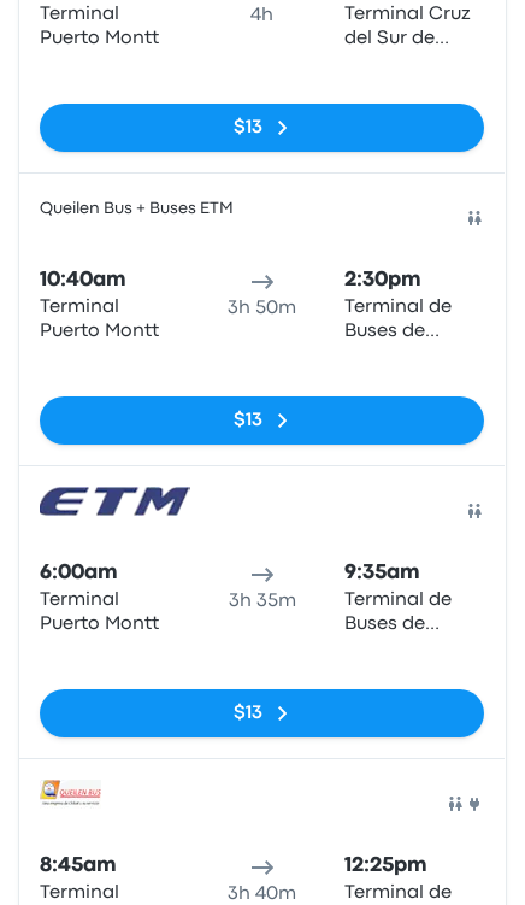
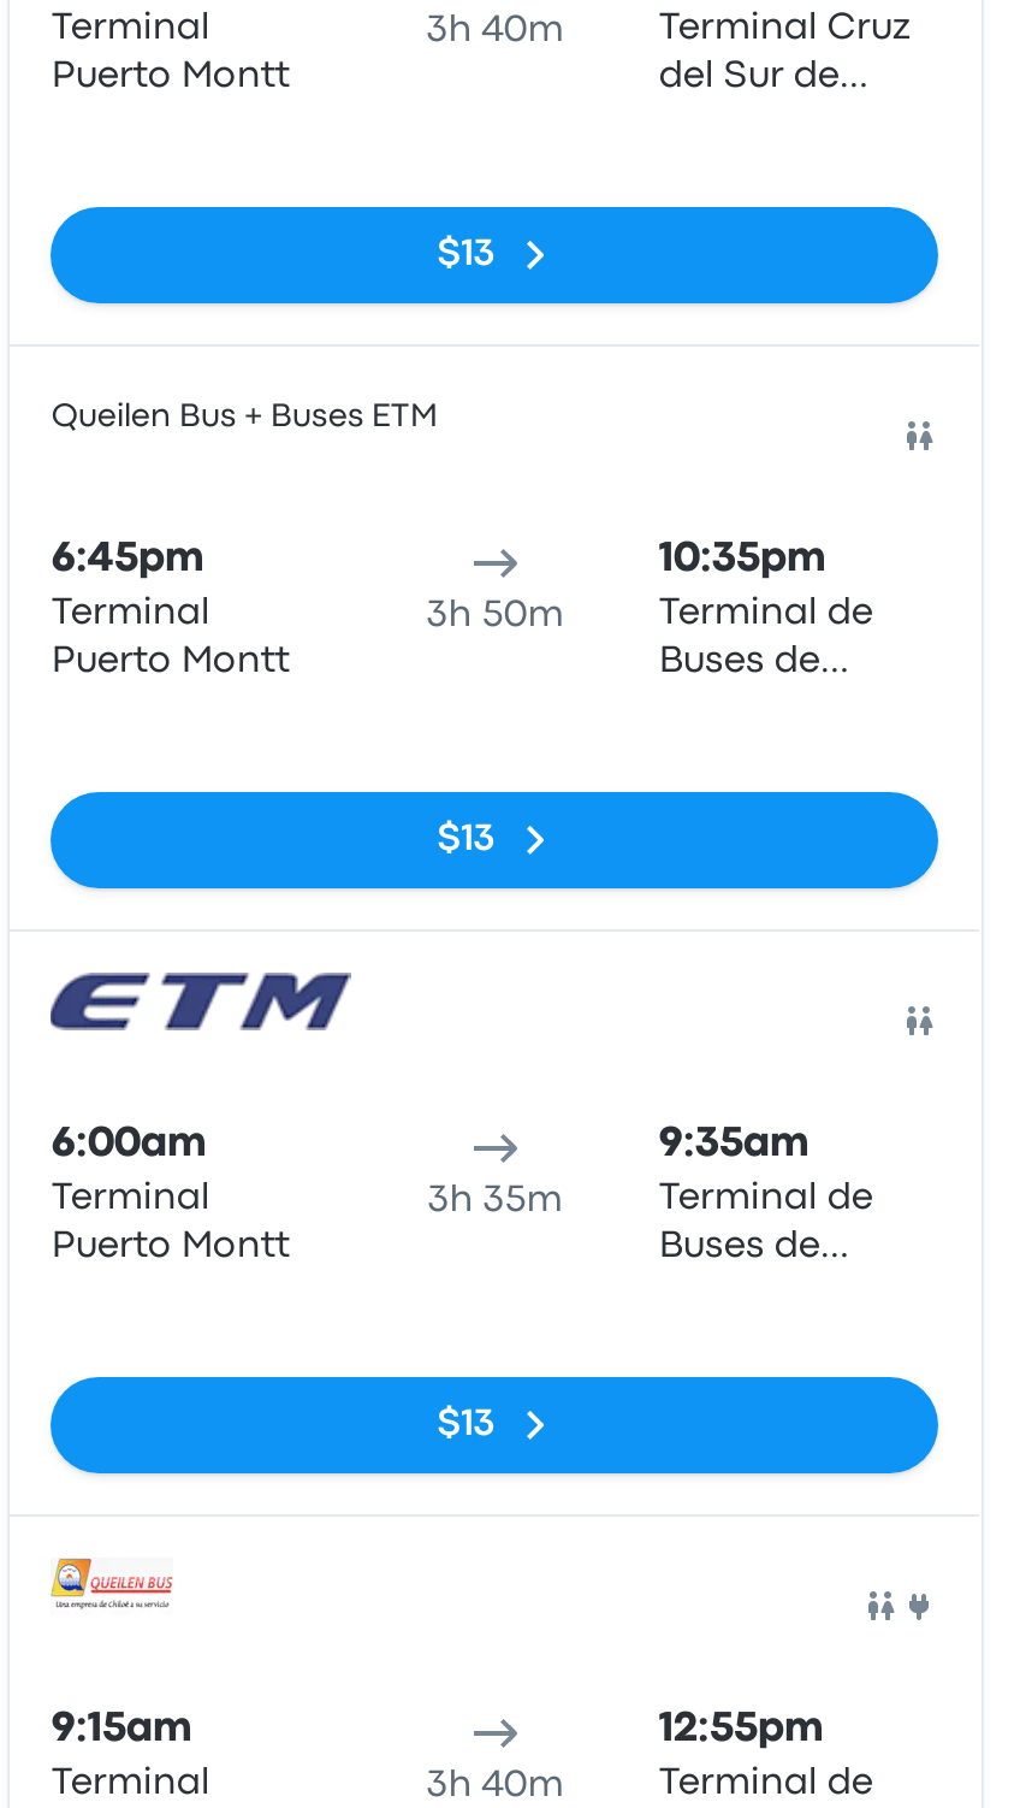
- 4h
+ 3h 40m

- 10:40am
+ 6:45pm

- 2:30pm
+ 10:35pm

- 8:45am
+ 9:15am

- 12:25pm
+ 12:55pm
